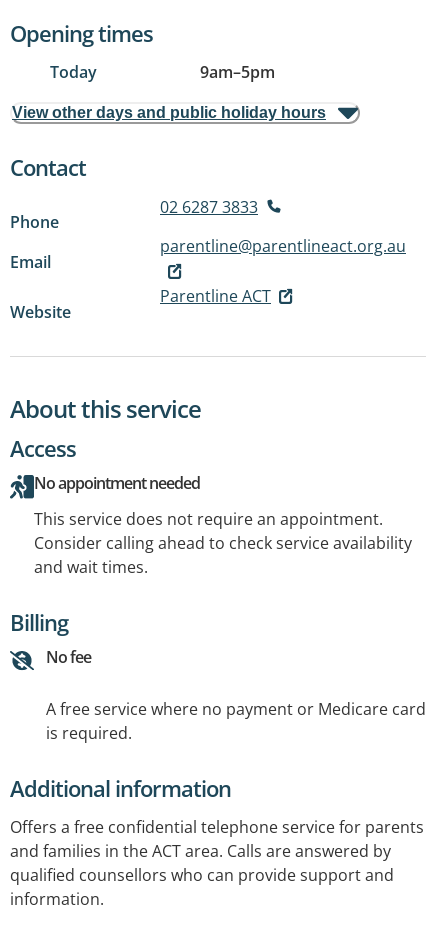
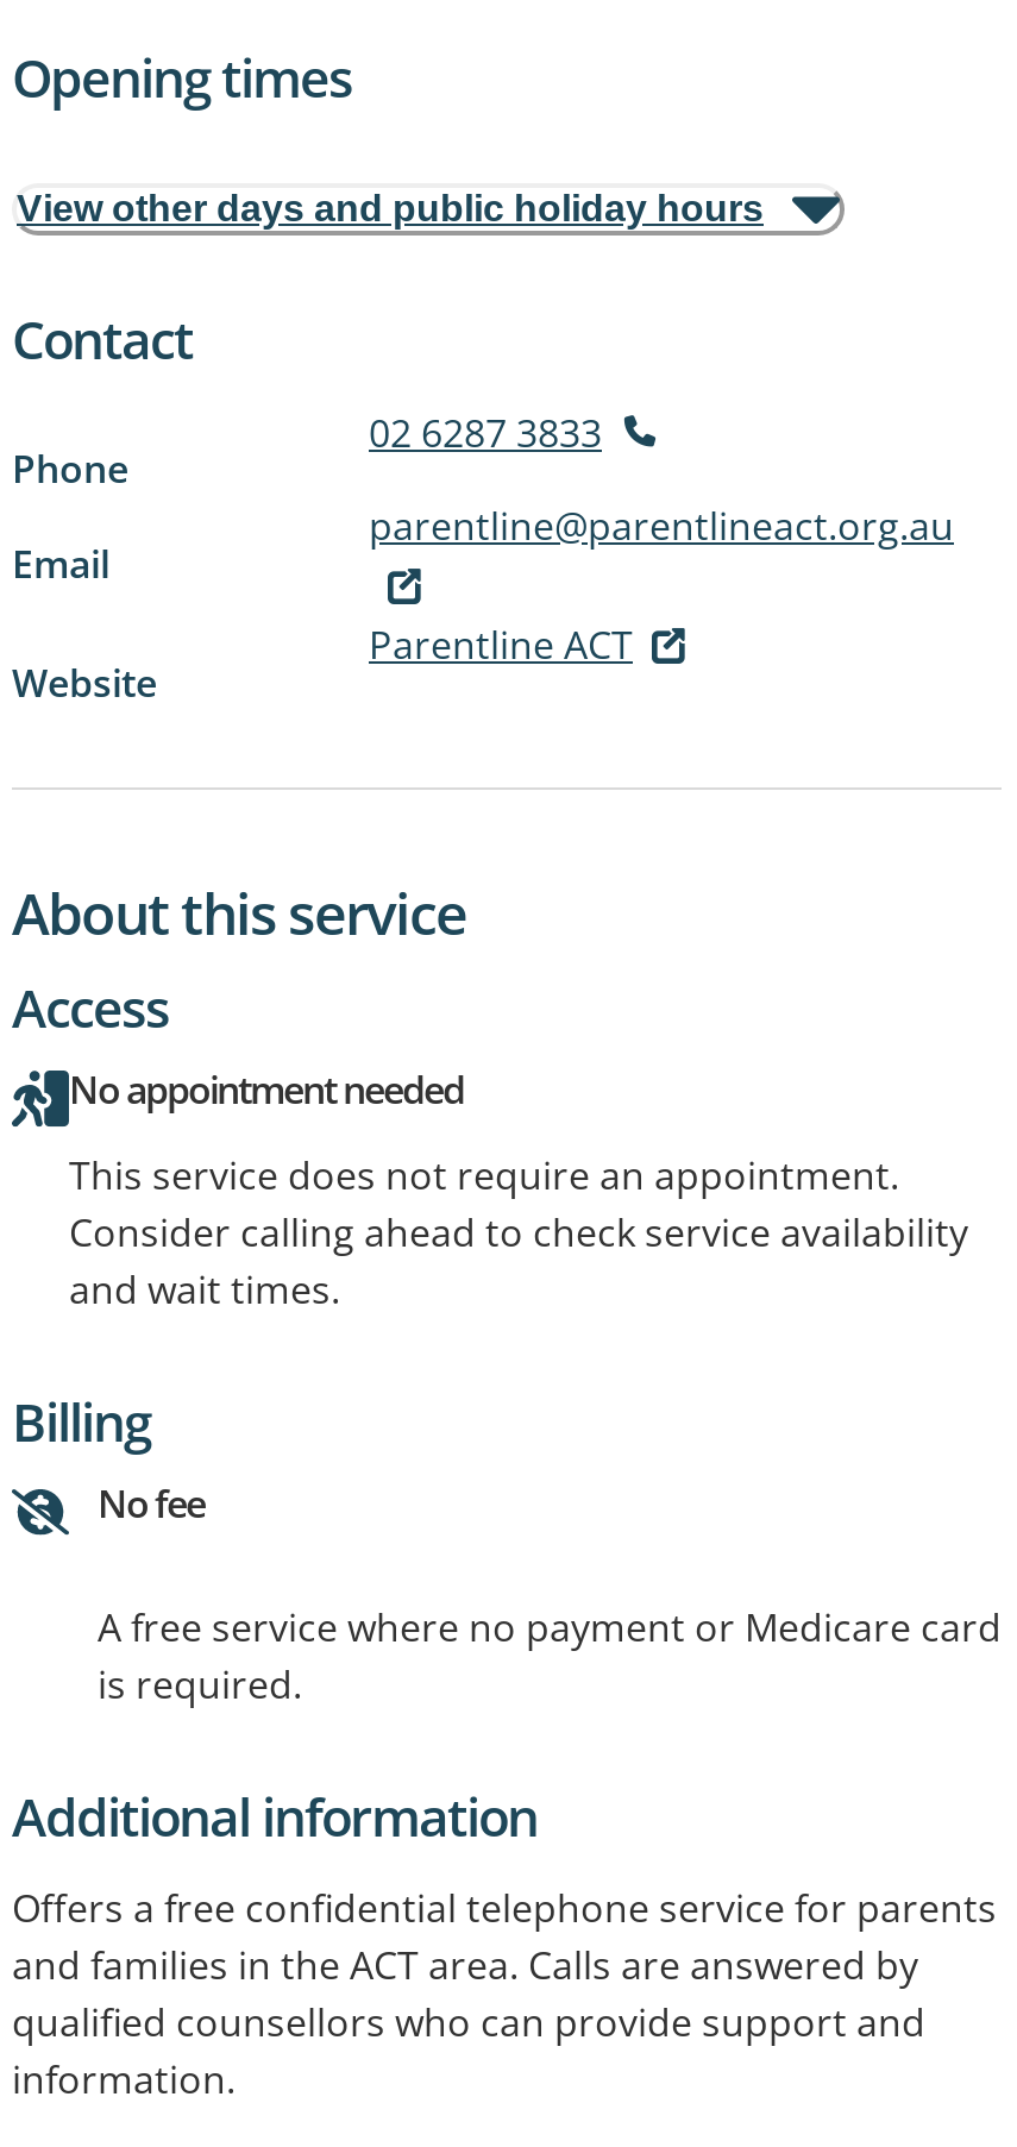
- Today
- 9am–5pm
